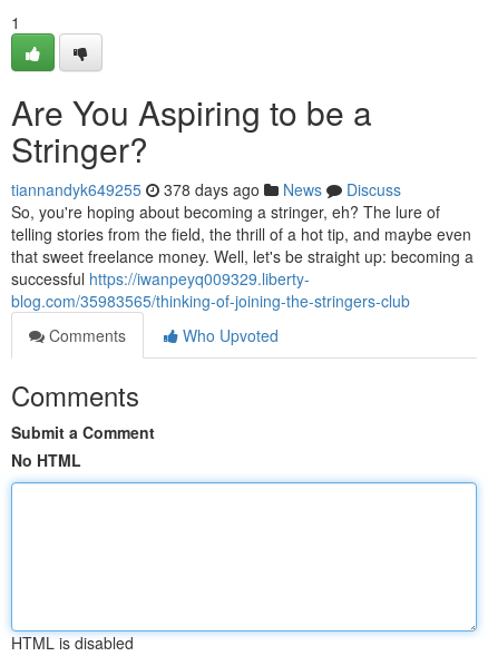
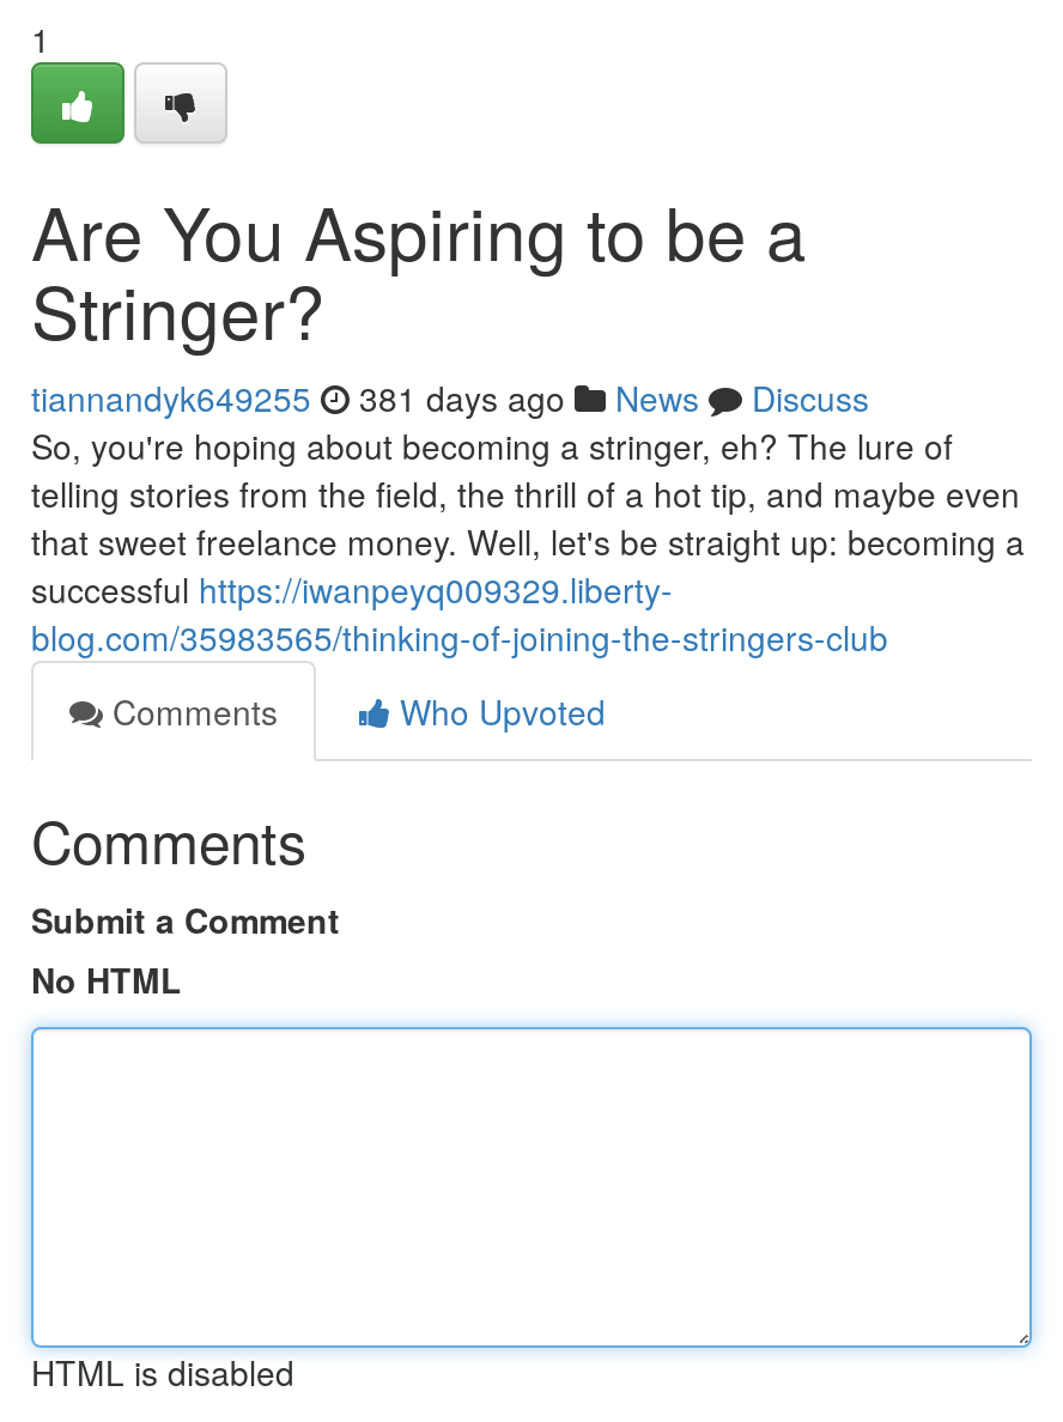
- tiannandyk649255 378 days ago News Discuss
+ tiannandyk649255 381 days ago News Discuss
